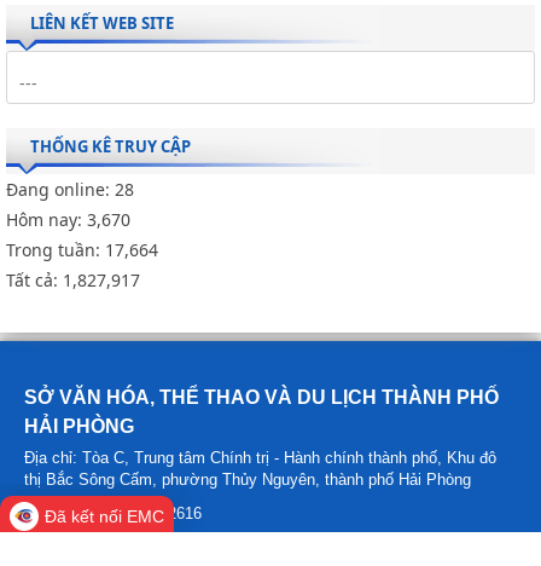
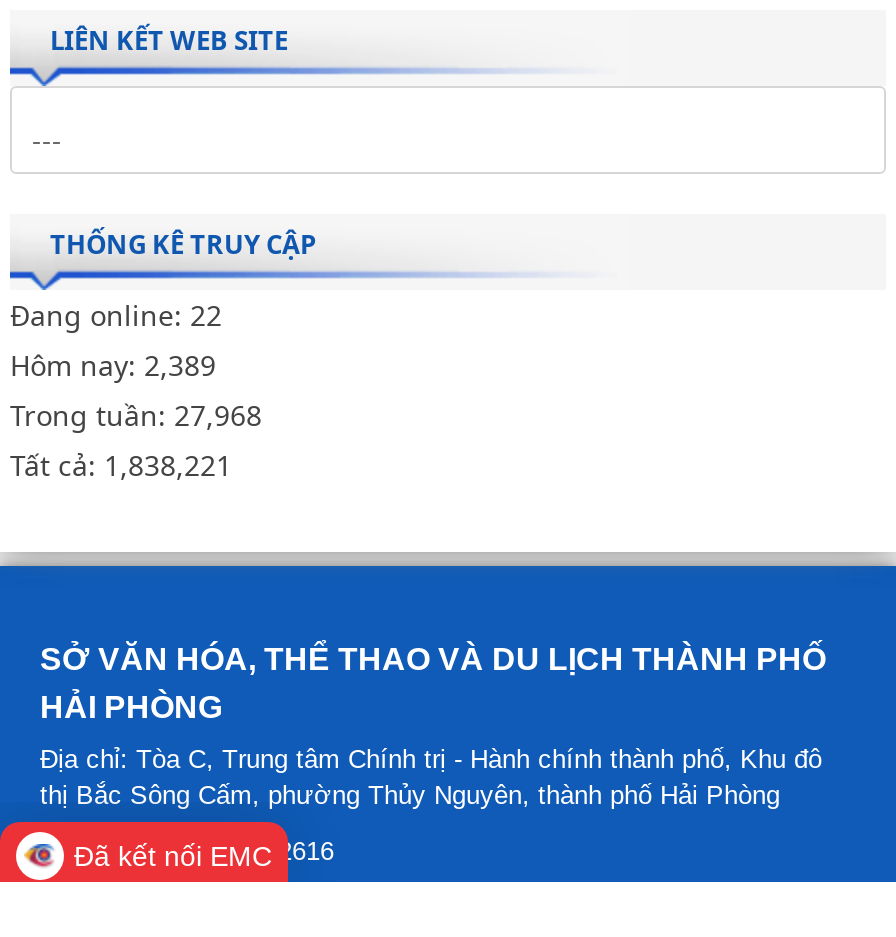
- Đang online: 28
+ Đang online: 22

- Hôm nay: 3,670
+ Hôm nay: 2,389

- Trong tuần: 17,664
+ Trong tuần: 27,968

- Tất cả: 1,827,917
+ Tất cả: 1,838,221
